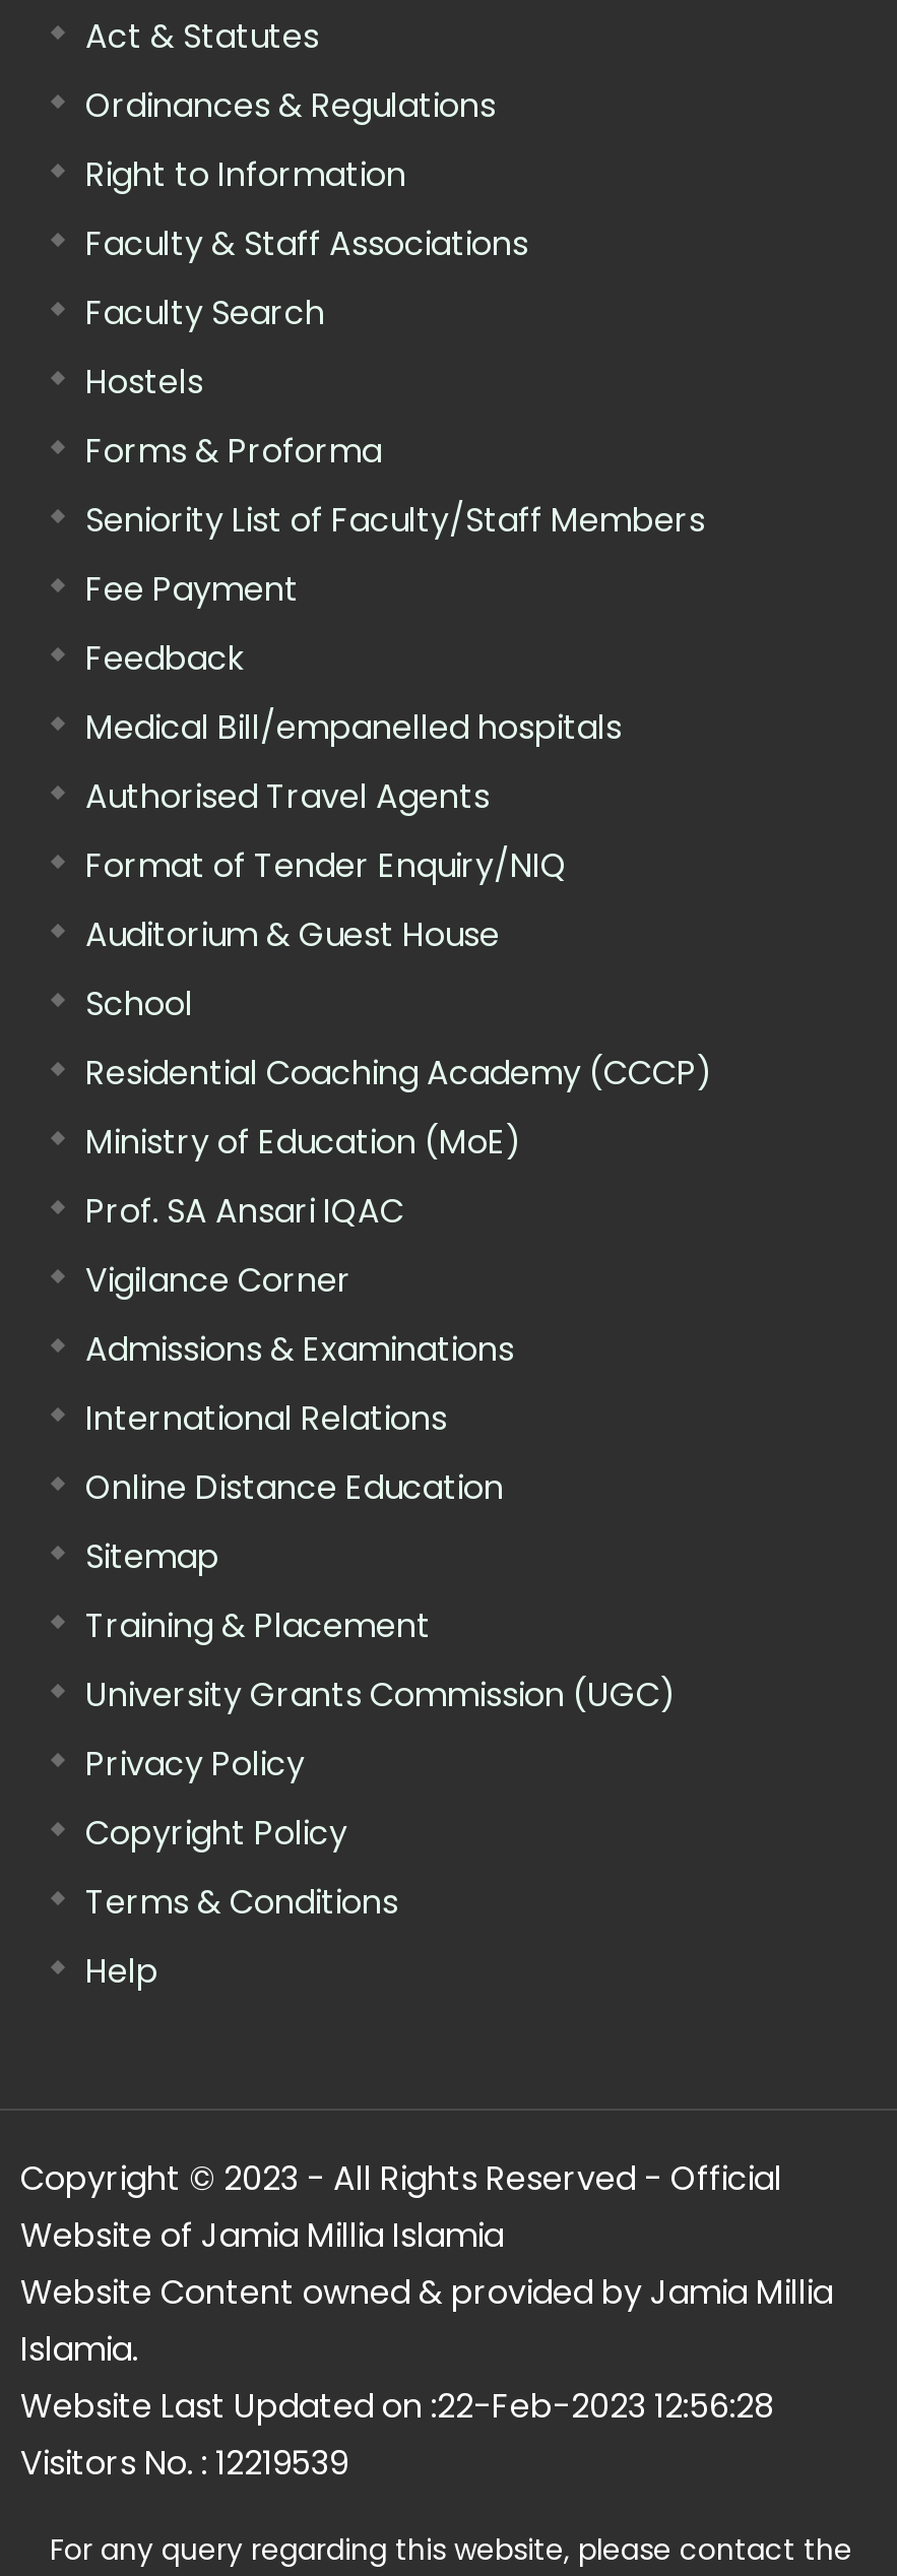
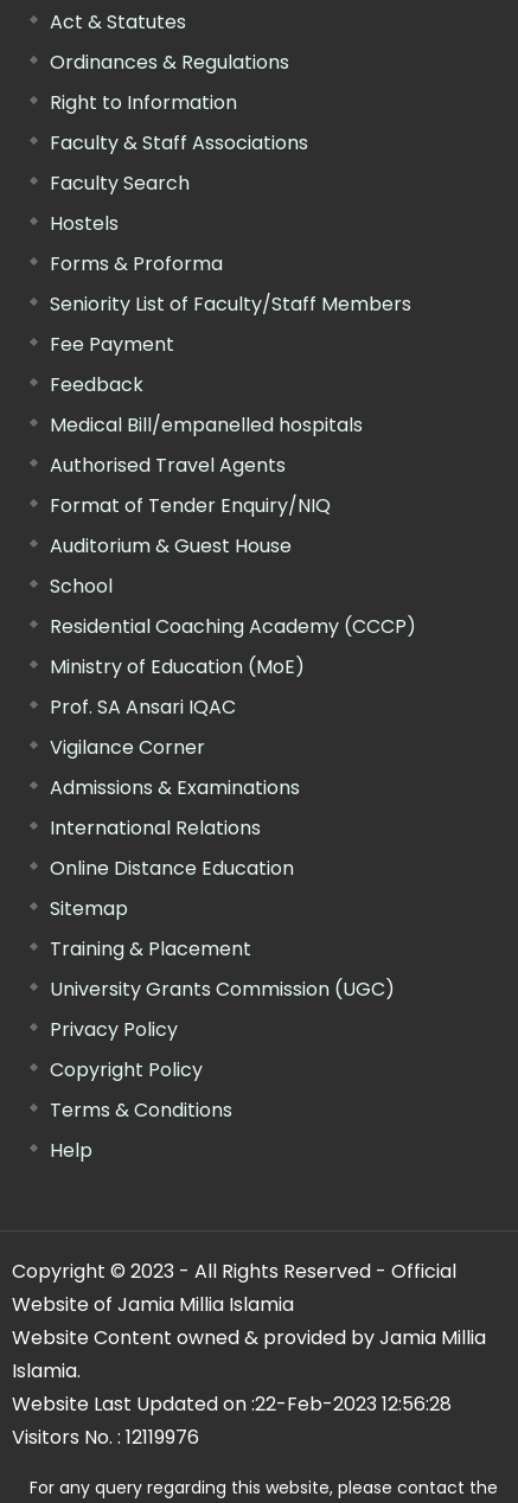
- Visitors No. : 12219539
+ Visitors No. : 12119976
